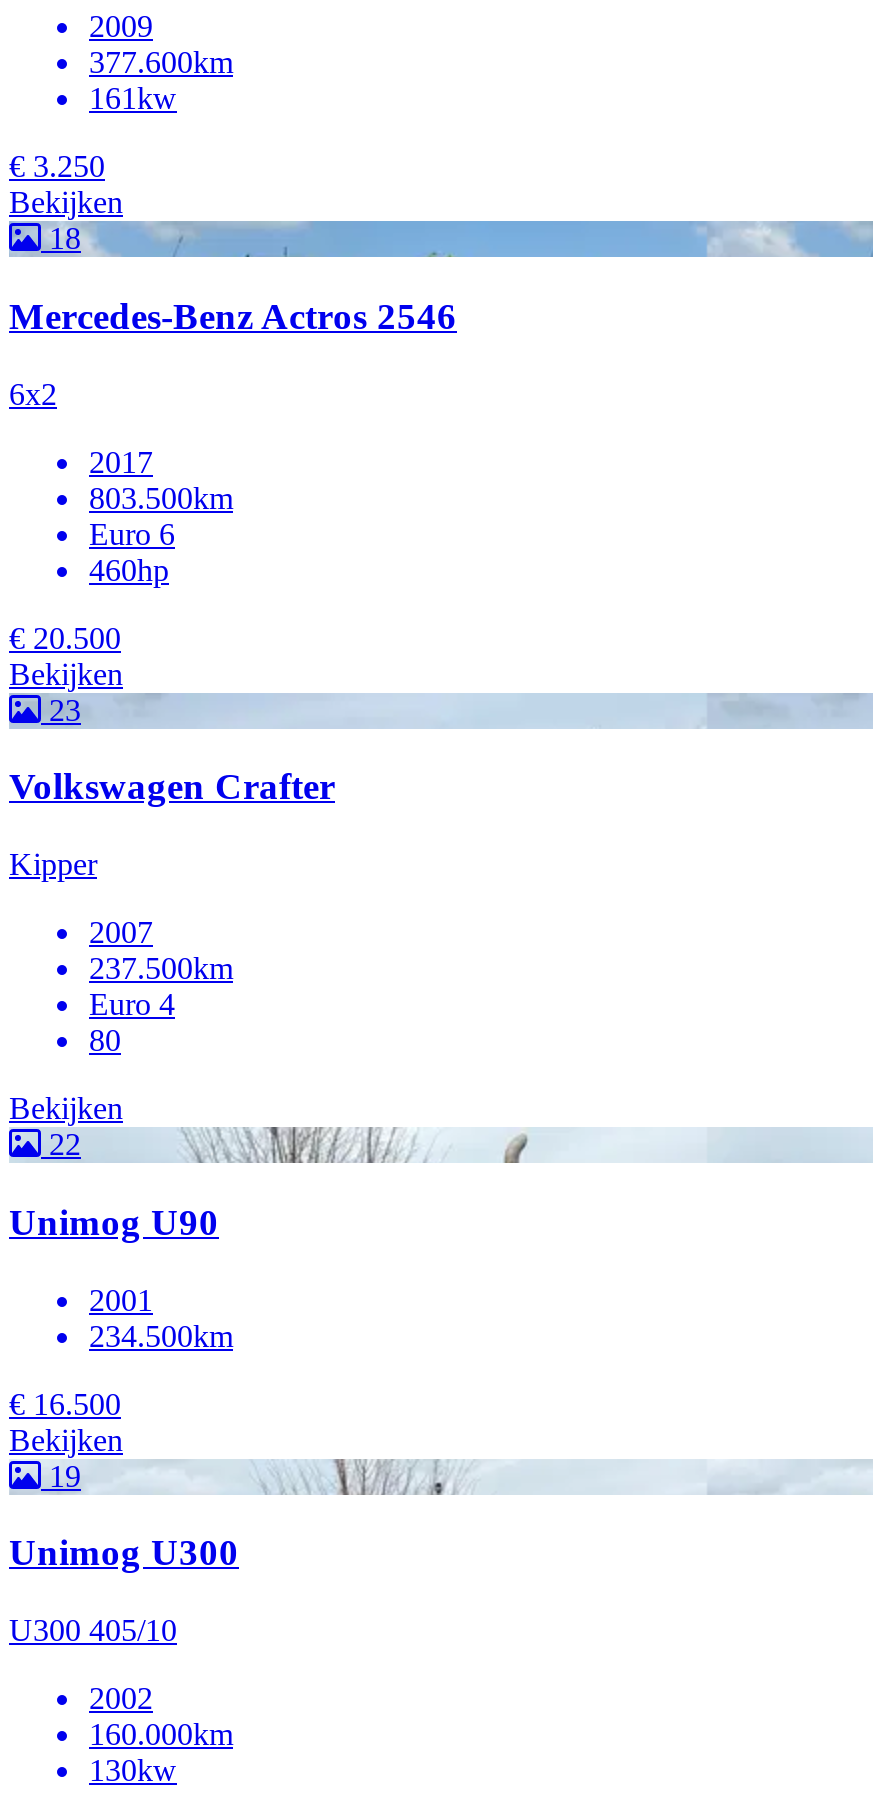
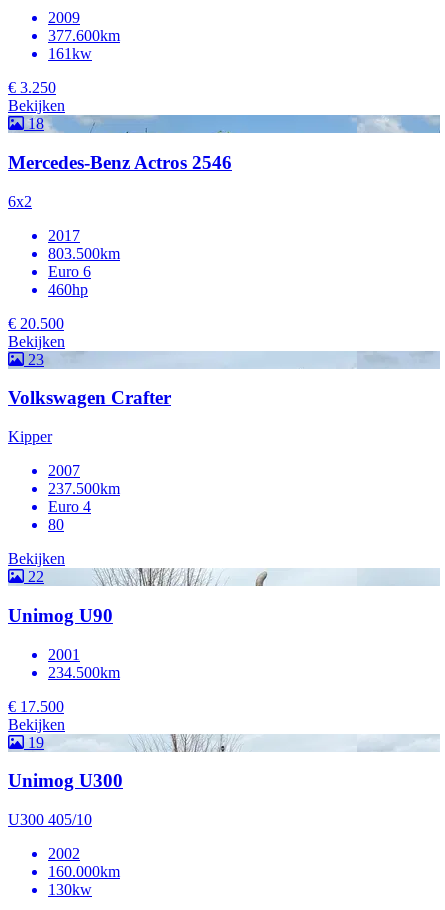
- € 16.500
+ € 17.500
